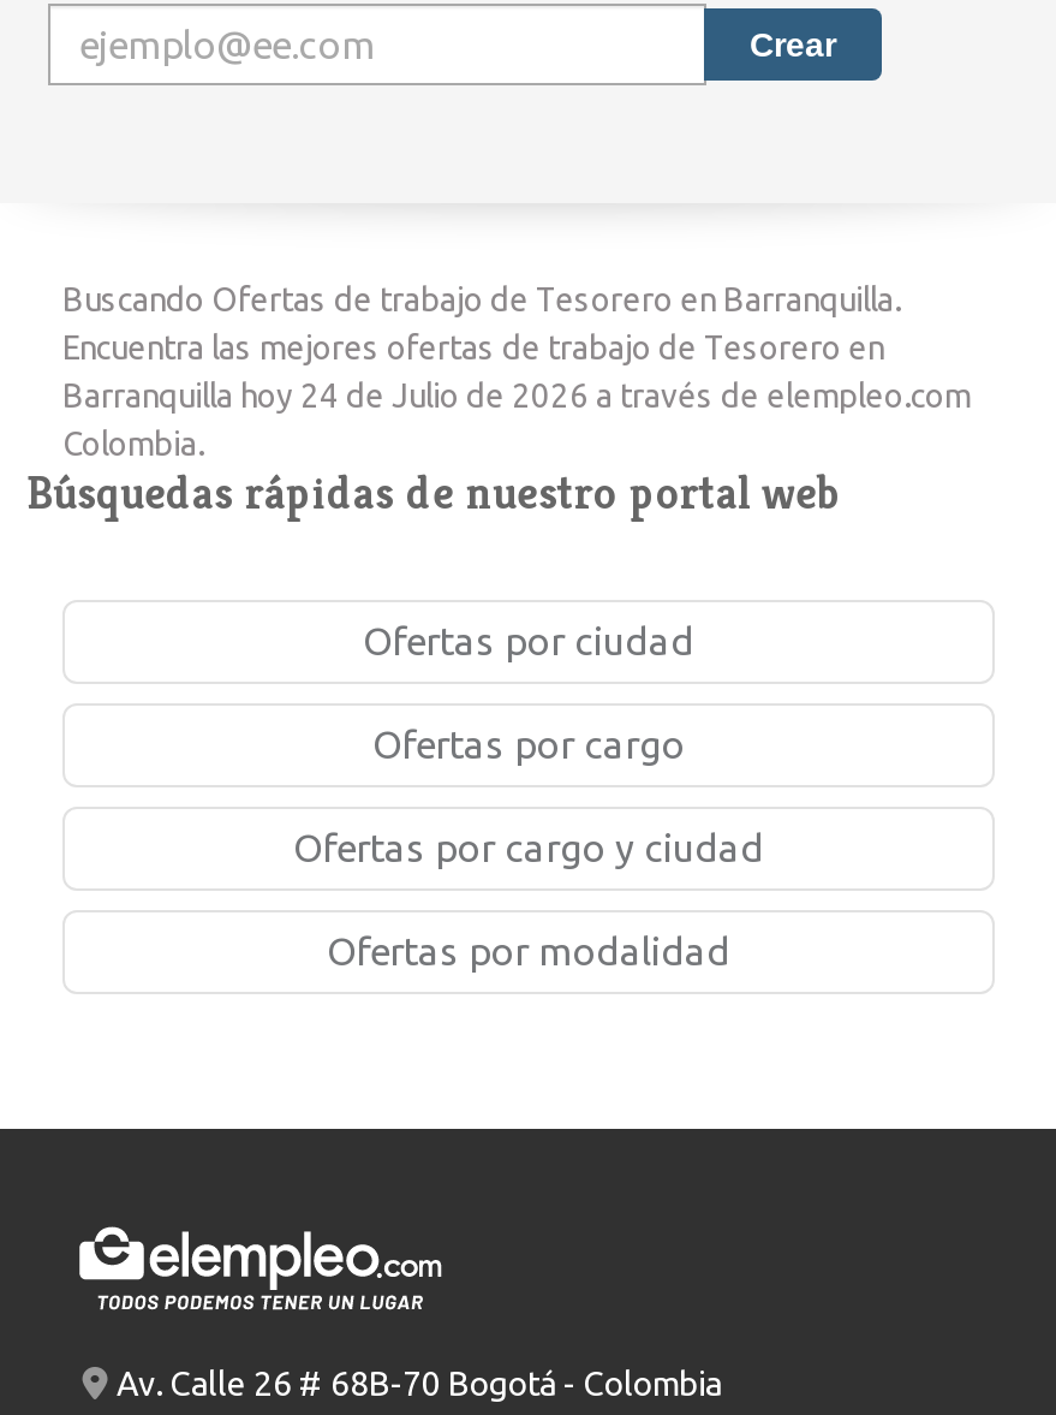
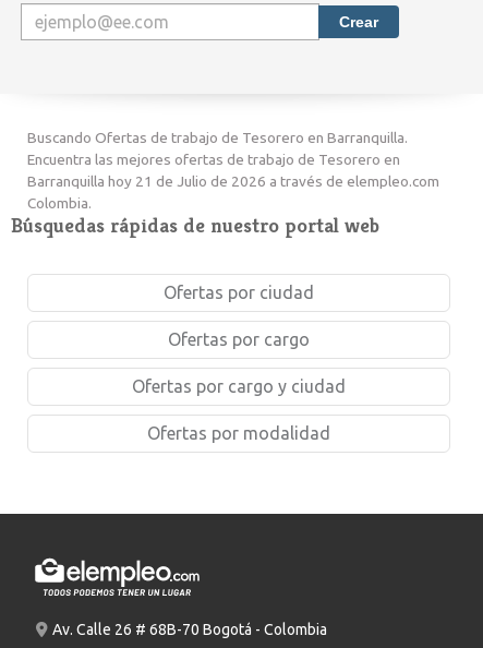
- Barranquilla hoy 24 de Julio de 2026 a través de elempleo.com
+ Barranquilla hoy 21 de Julio de 2026 a través de elempleo.com
